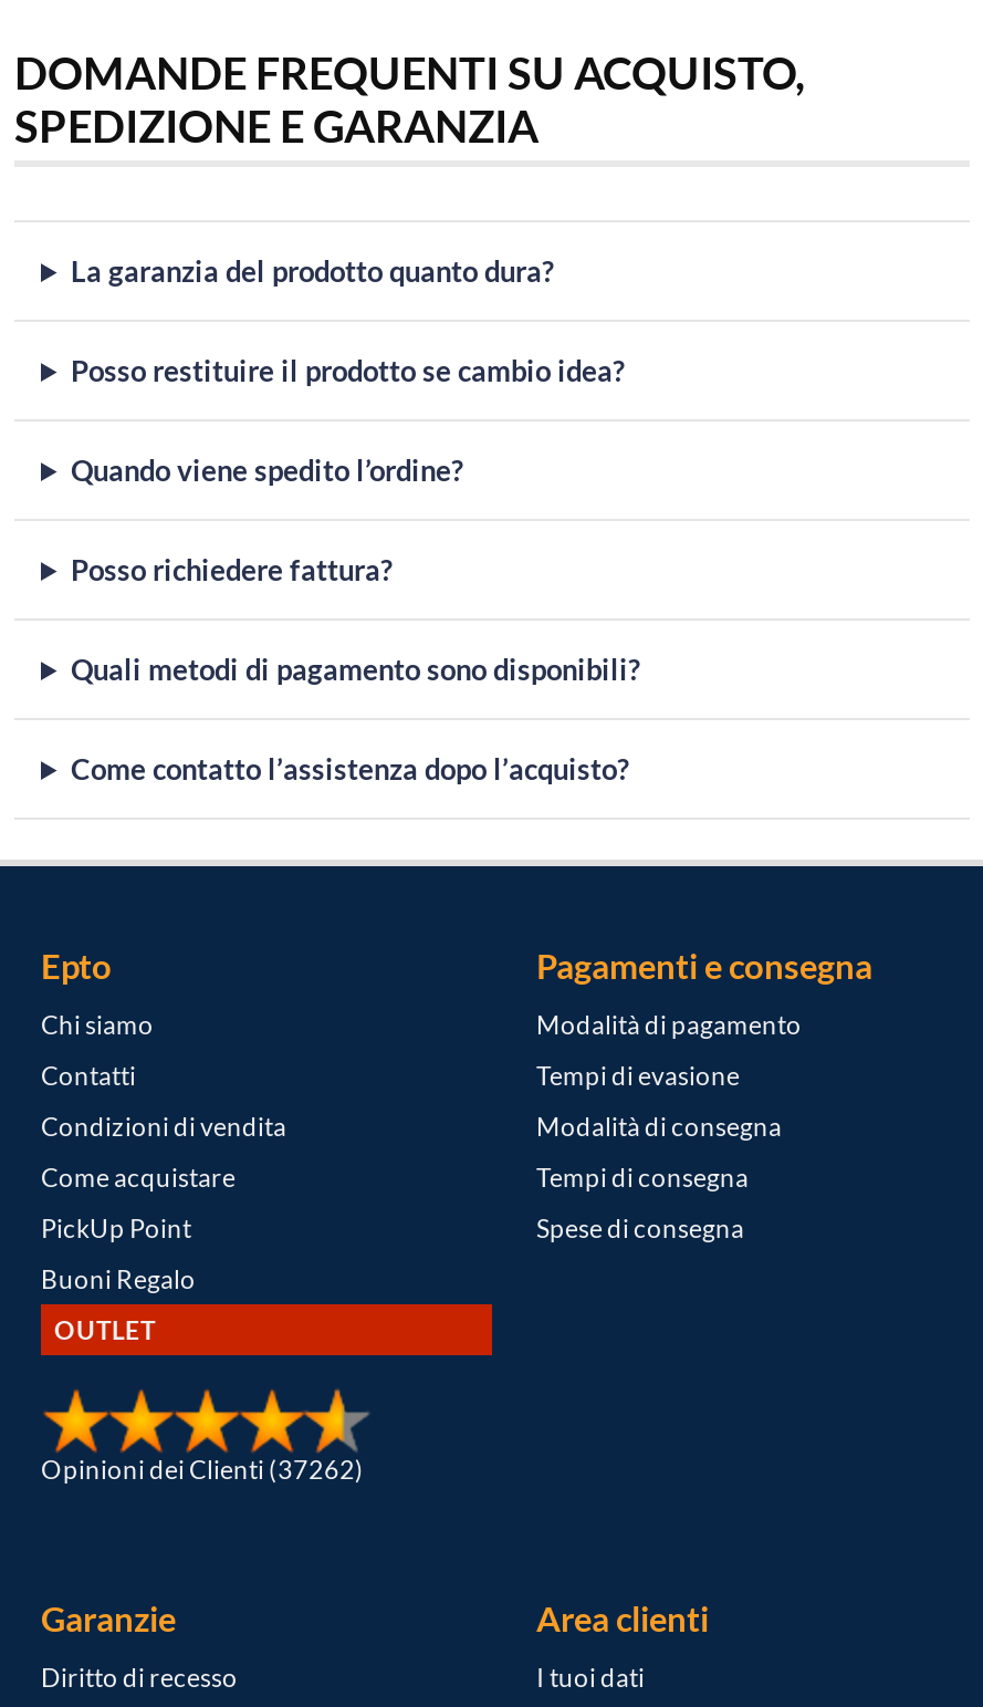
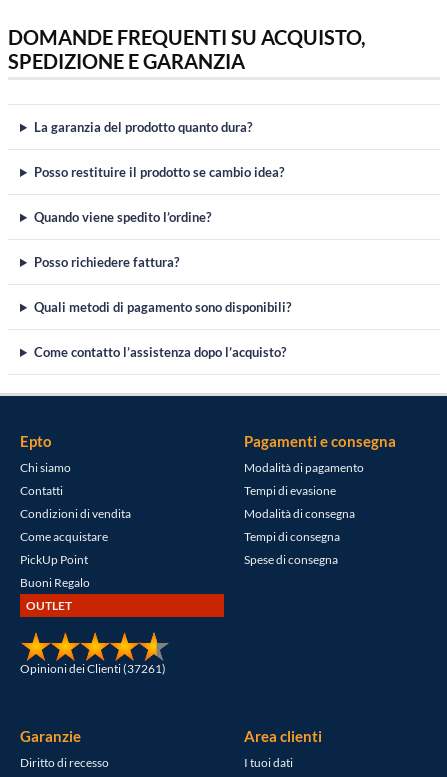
- Opinioni dei Clienti (37262)
+ Opinioni dei Clienti (37261)
